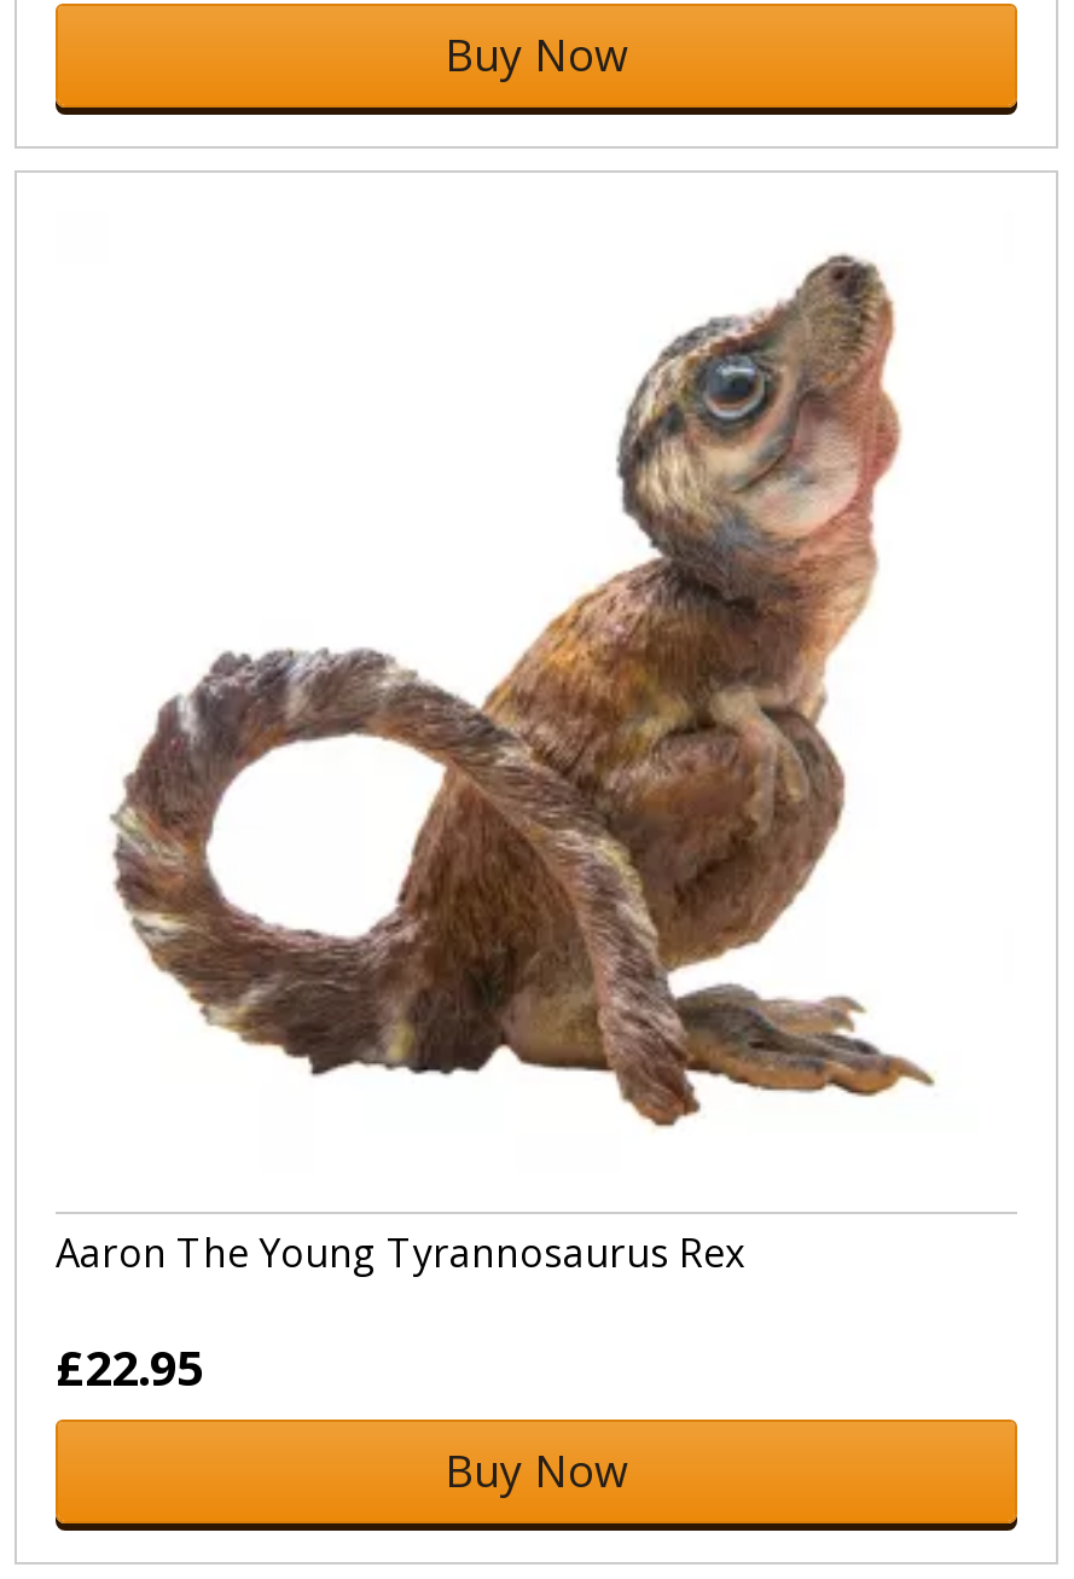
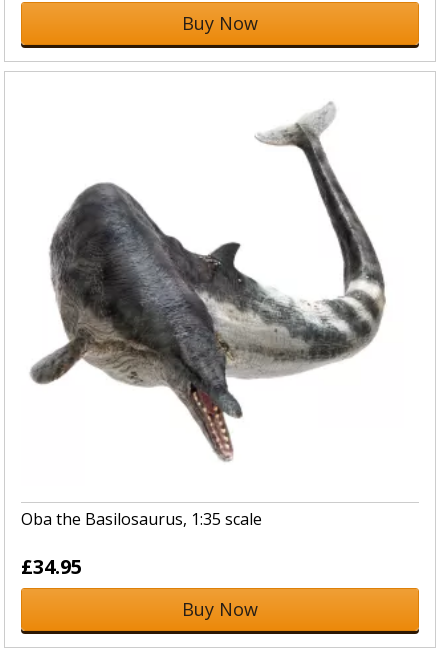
- [image]
+ [image]

- Aaron The Young Tyrannosaurus Rex
+ Oba the Basilosaurus, 1:35 scale

- £22.95
+ £34.95
